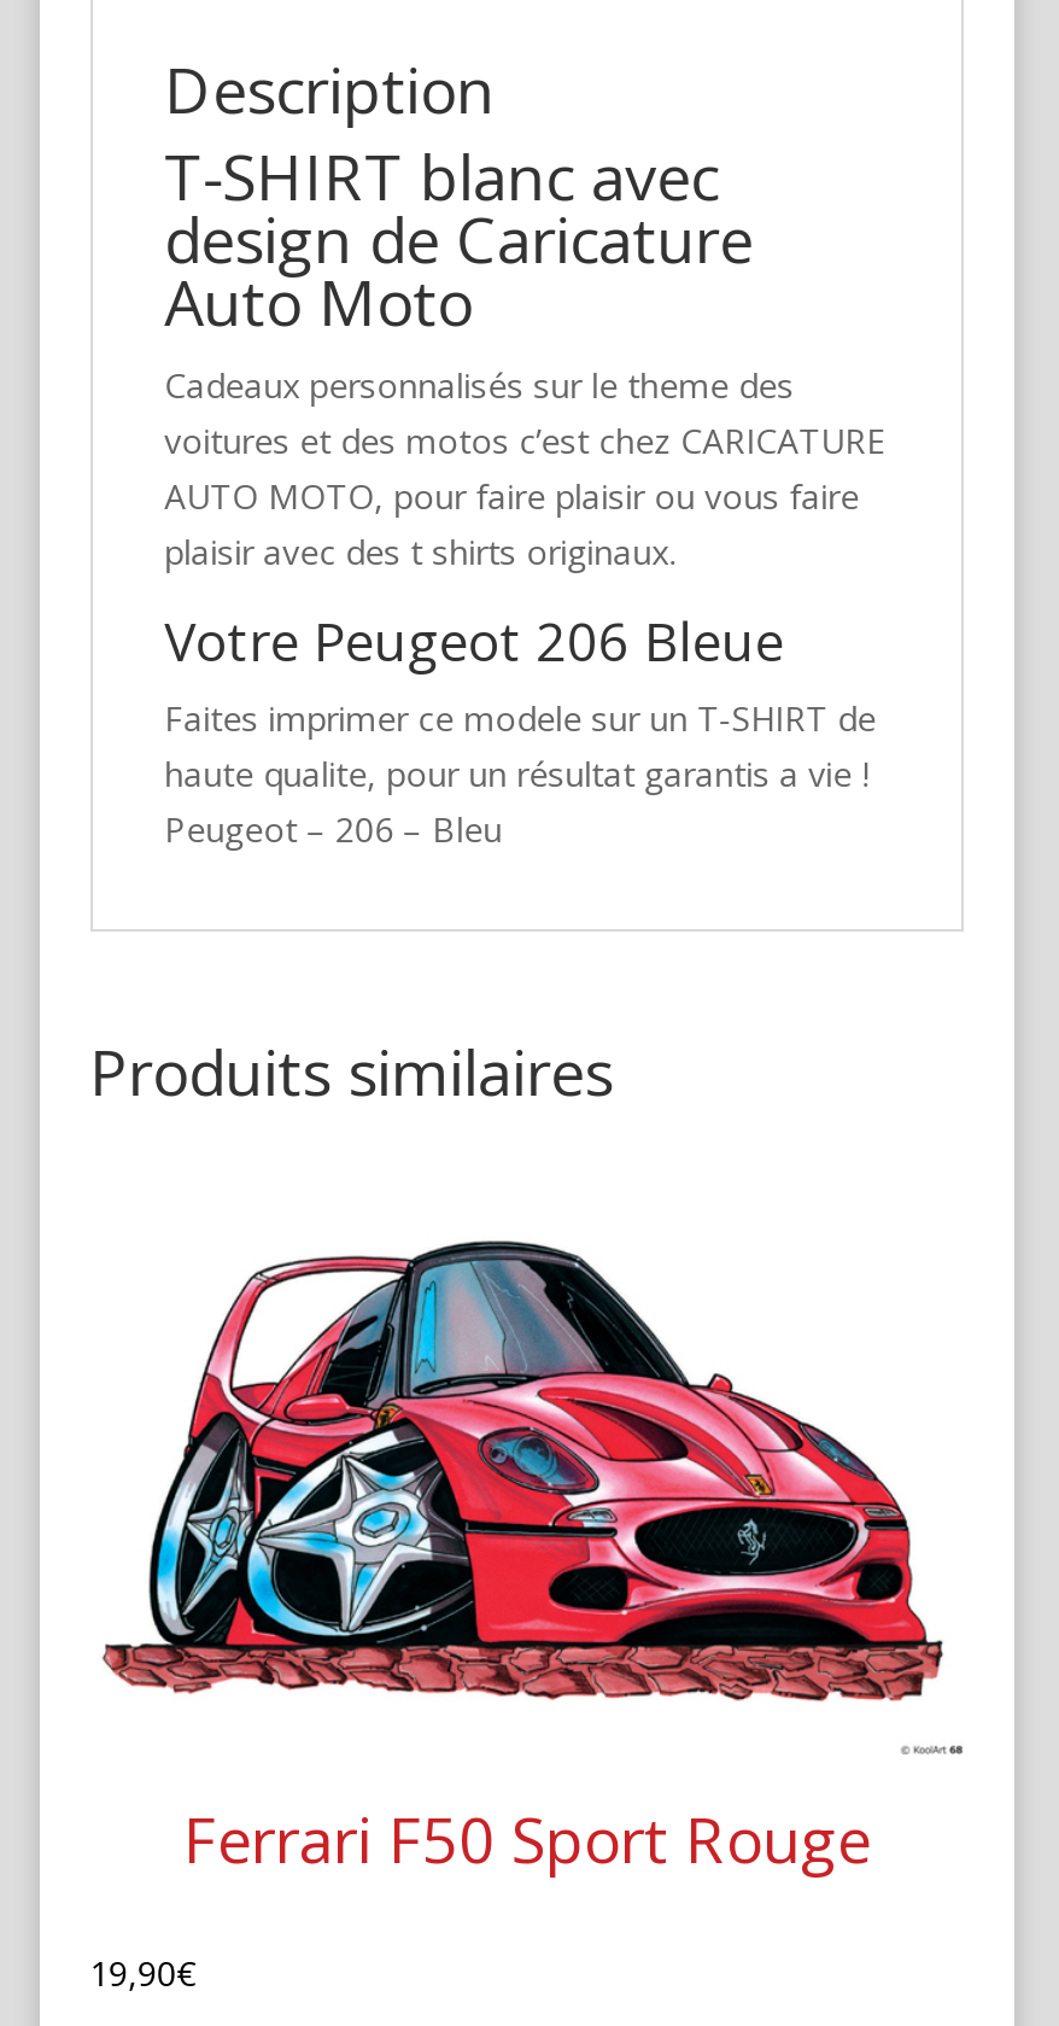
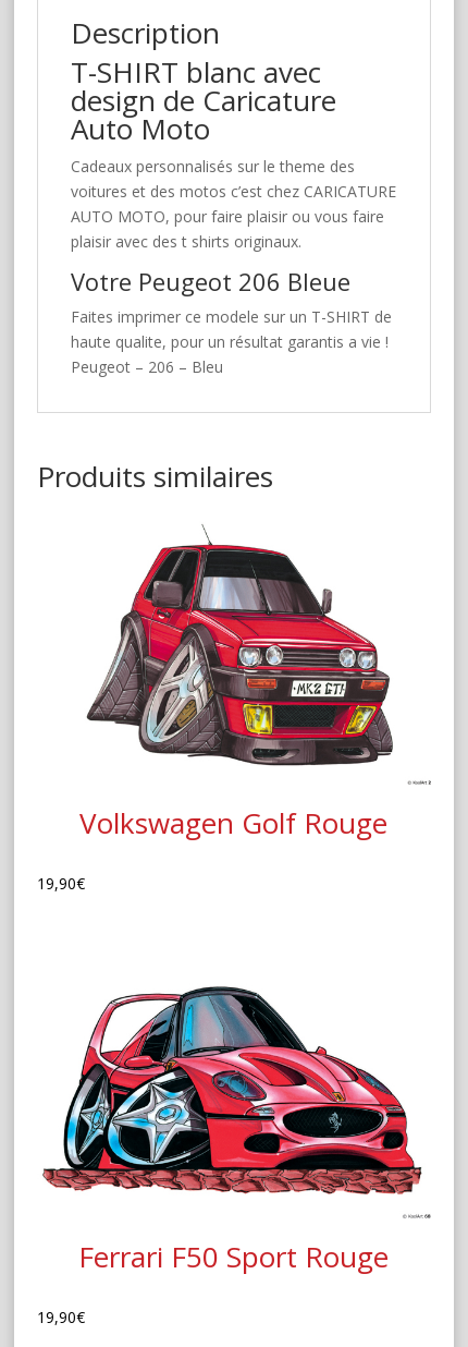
+ [image]
+ Volkswagen Golf Rouge
+ 19,90€
